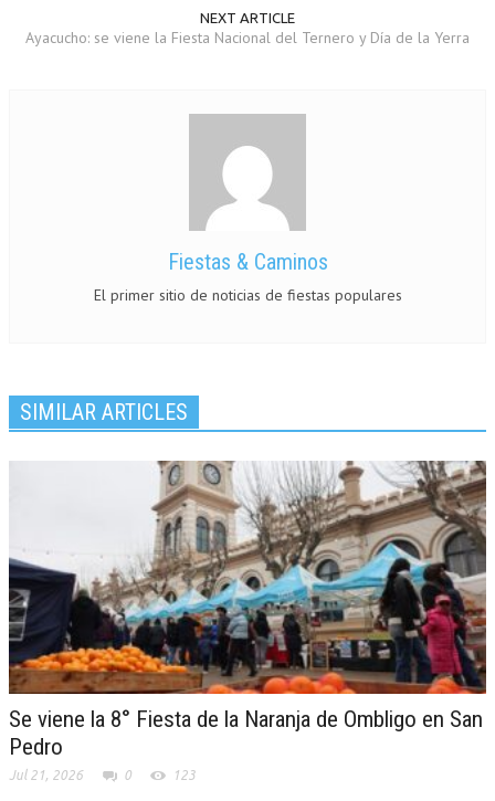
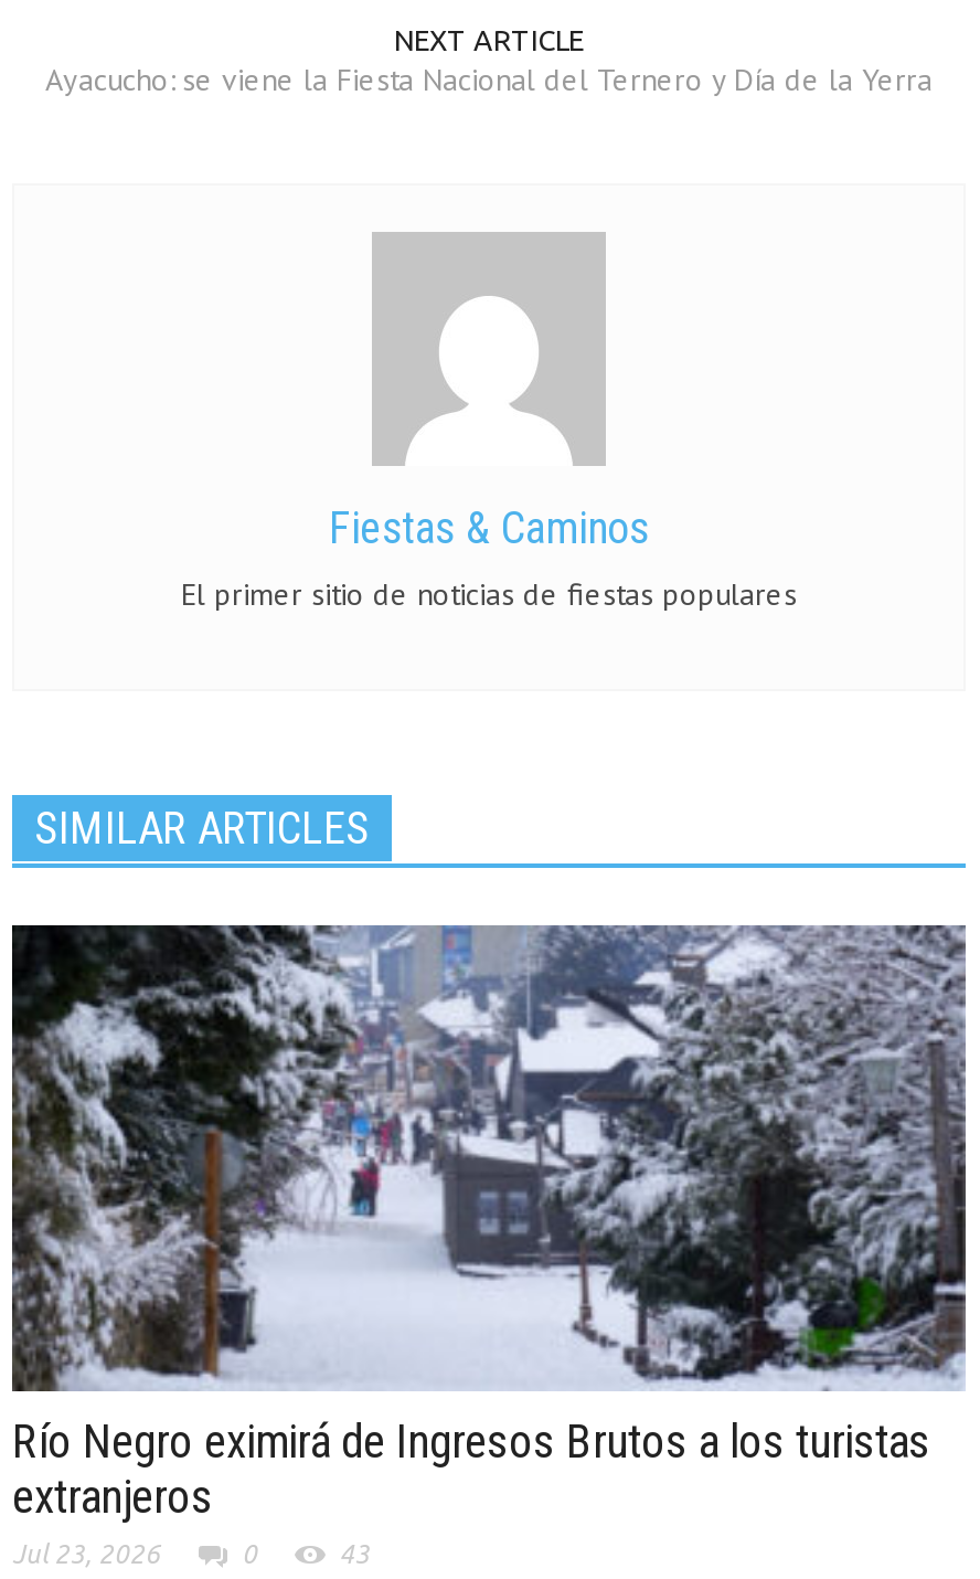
- [image]
- Se viene la 8° Fiesta de la Naranja de Ombligo en San
- Pedro
- Jul 21, 2026
+ [image]
+ Río Negro eximirá de Ingresos Brutos a los turistas
+ extranjeros
+ Jul 23, 2026

- 123
+ 43
